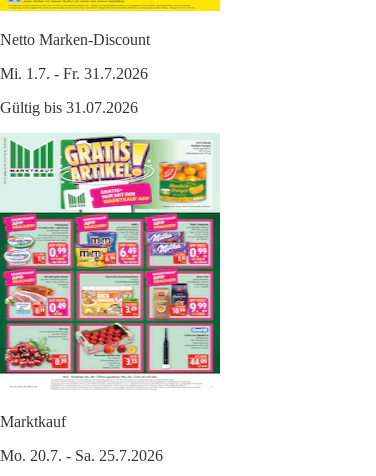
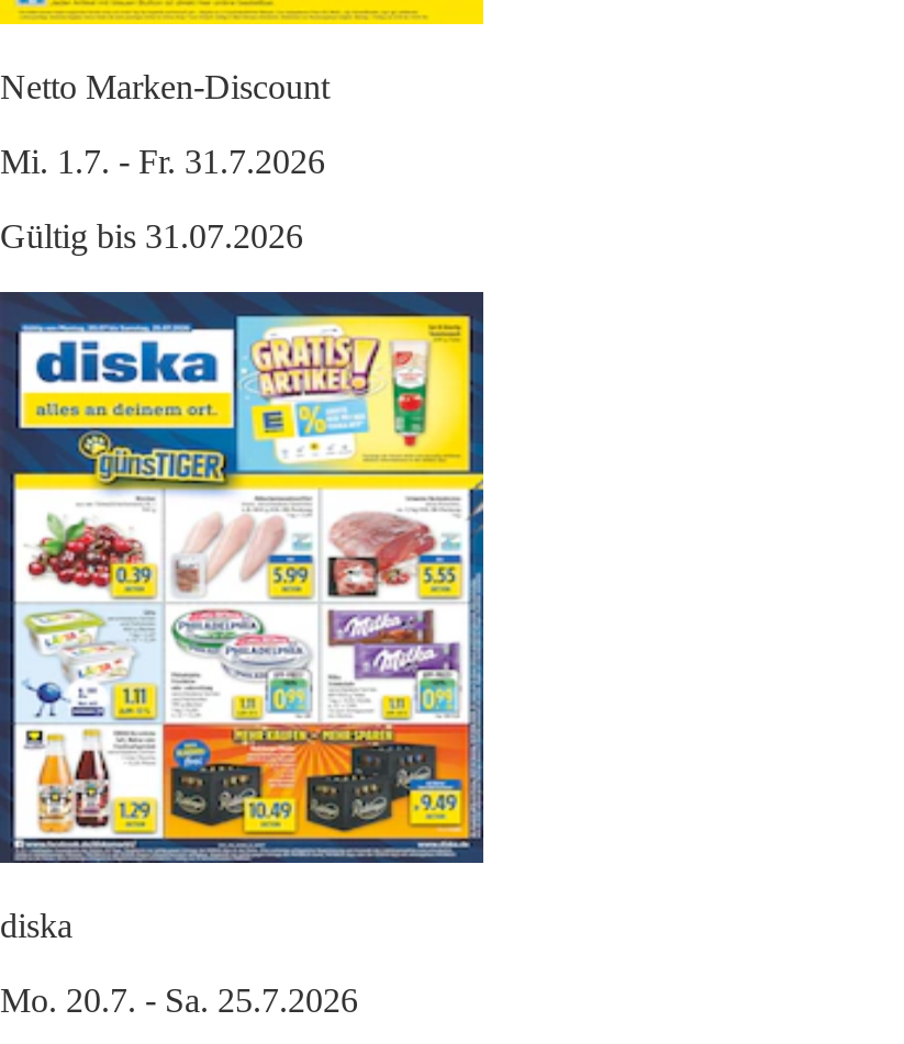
- [image]
- Marktkauf
+ [image]
+ diska
